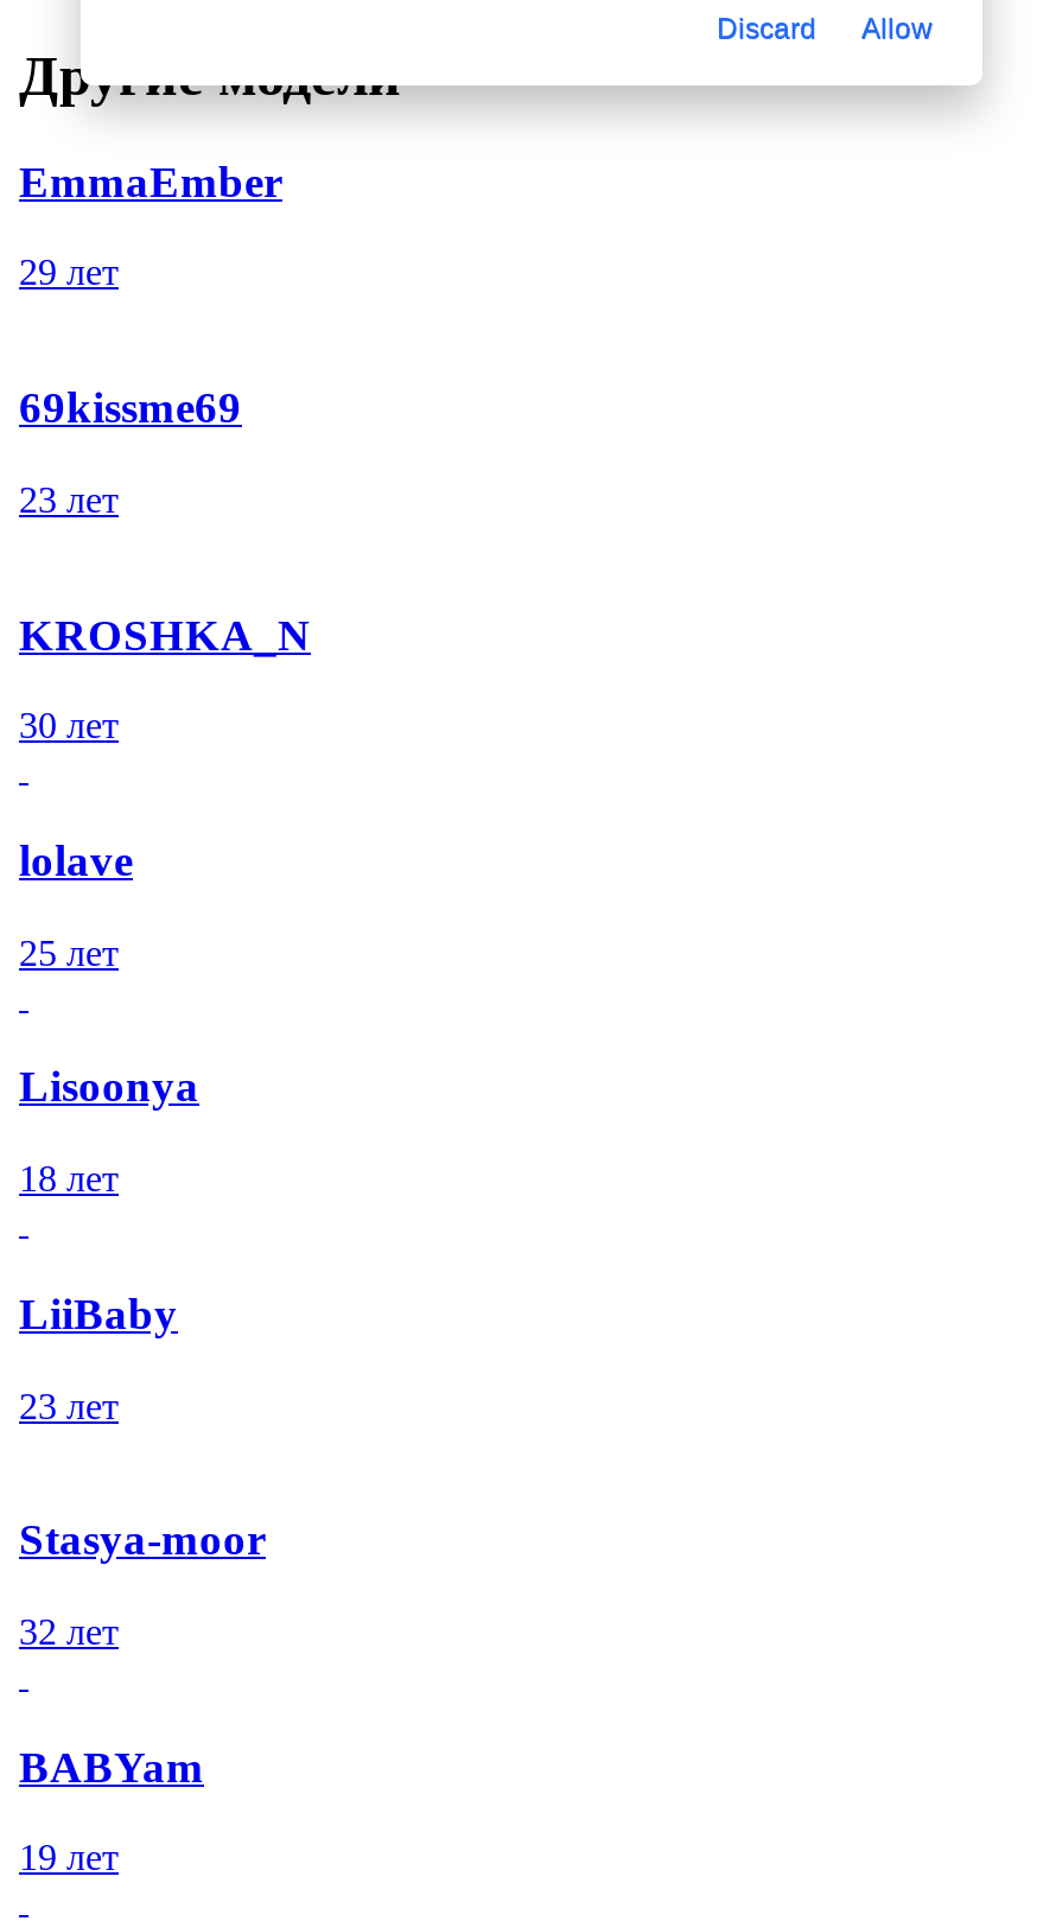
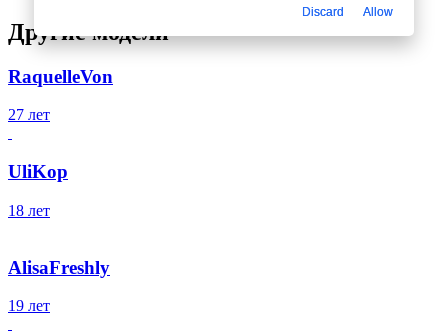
- EmmaEmber
- 29 лет
- 69kissme69
- 23 лет
- KROSHKA_N
- 30 лет
- lolave
- 25 лет
- Lisoonya
+ RaquelleVon
+ 27 лет
+ UliKop

- LiiBaby
- 23 лет
- Stasya-moor
- 32 лет
- BABYam
+ AlisaFreshly
